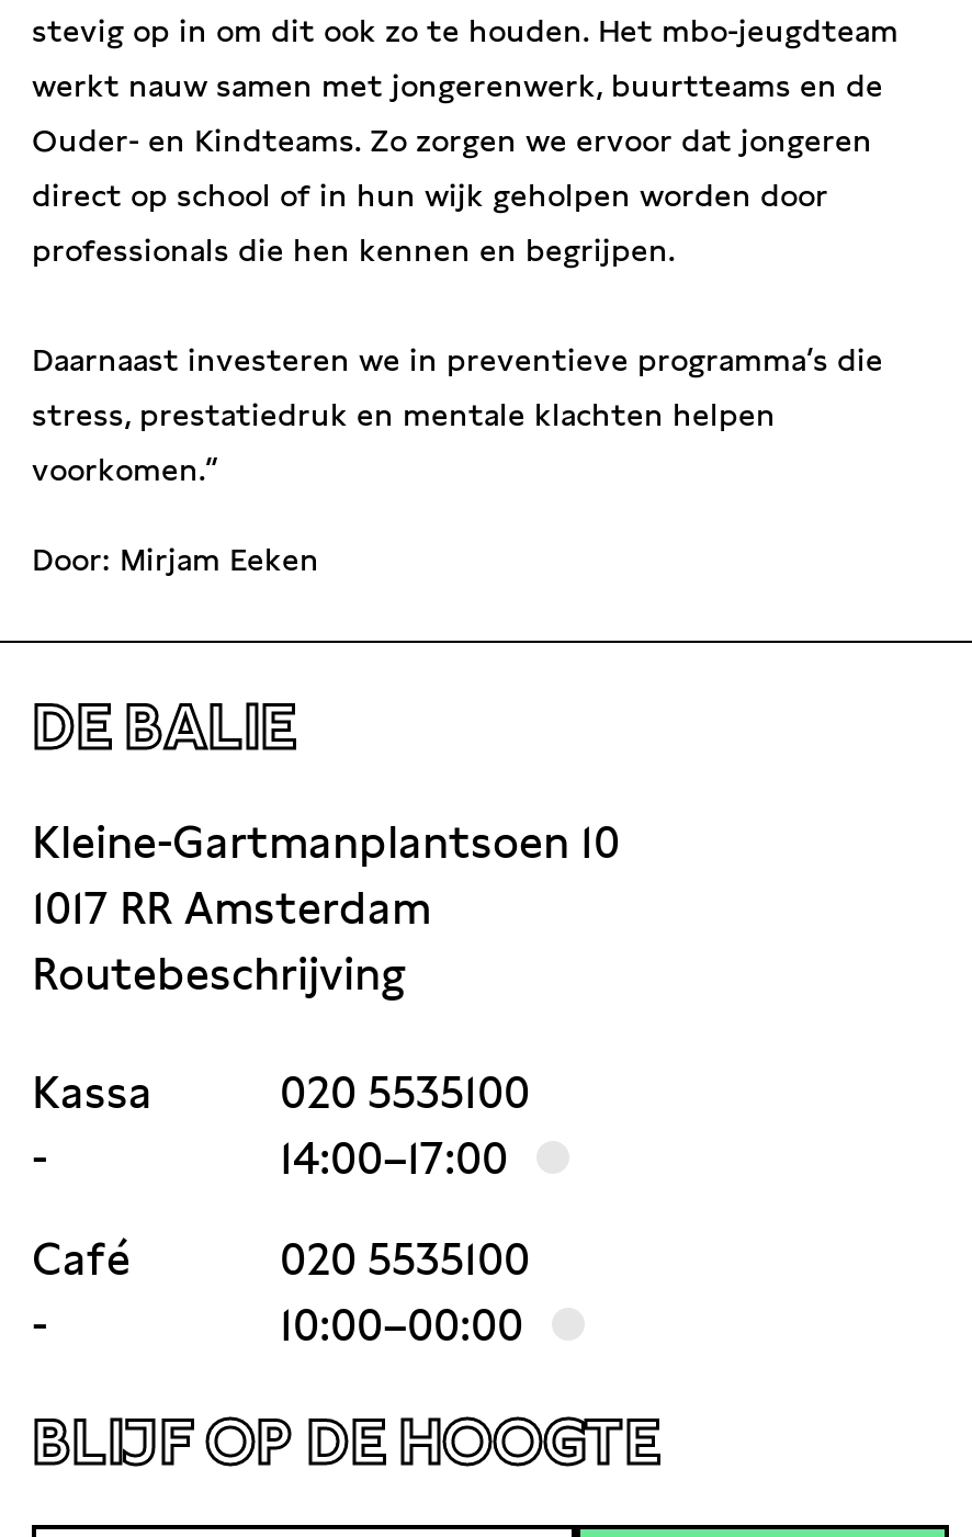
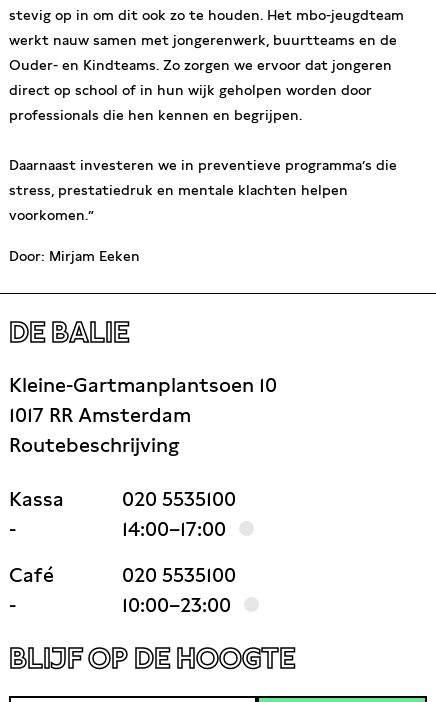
- 10:00–00:00
+ 10:00–23:00
